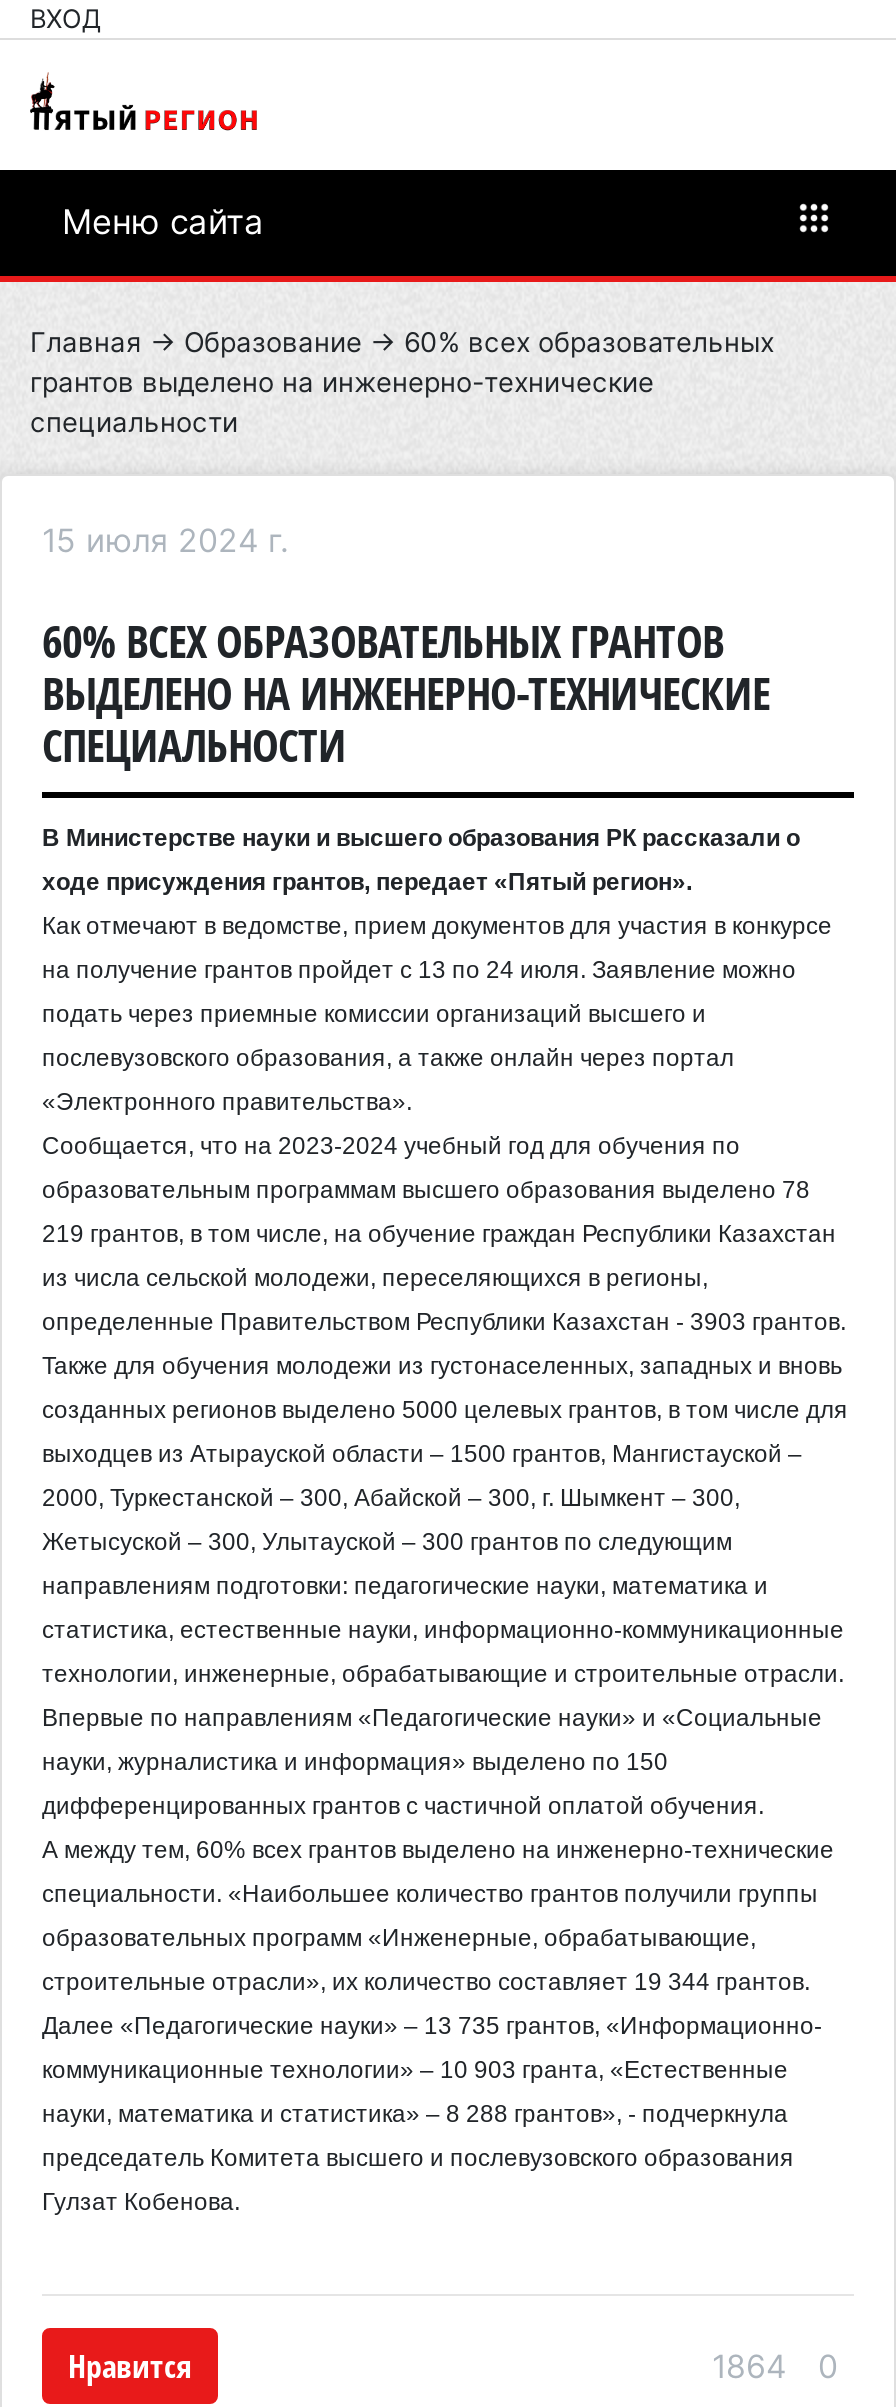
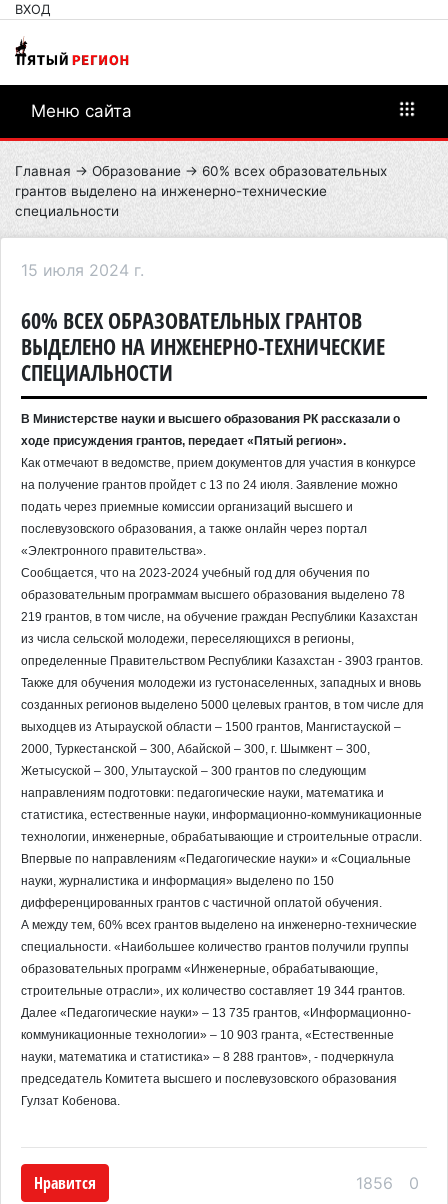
- 1864 0
+ 1856 0
